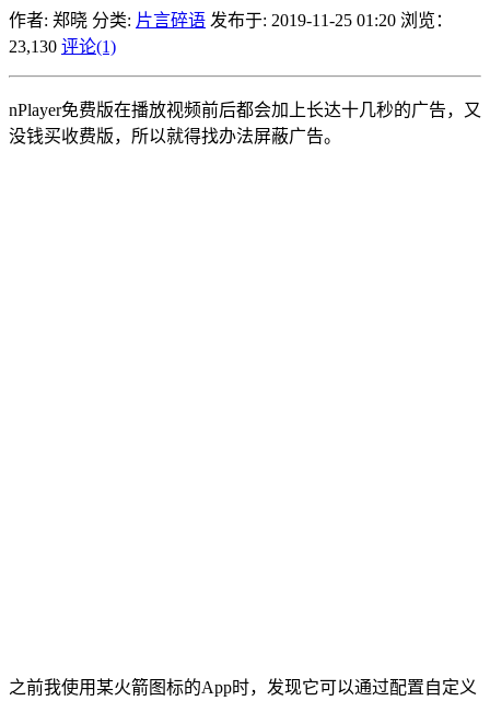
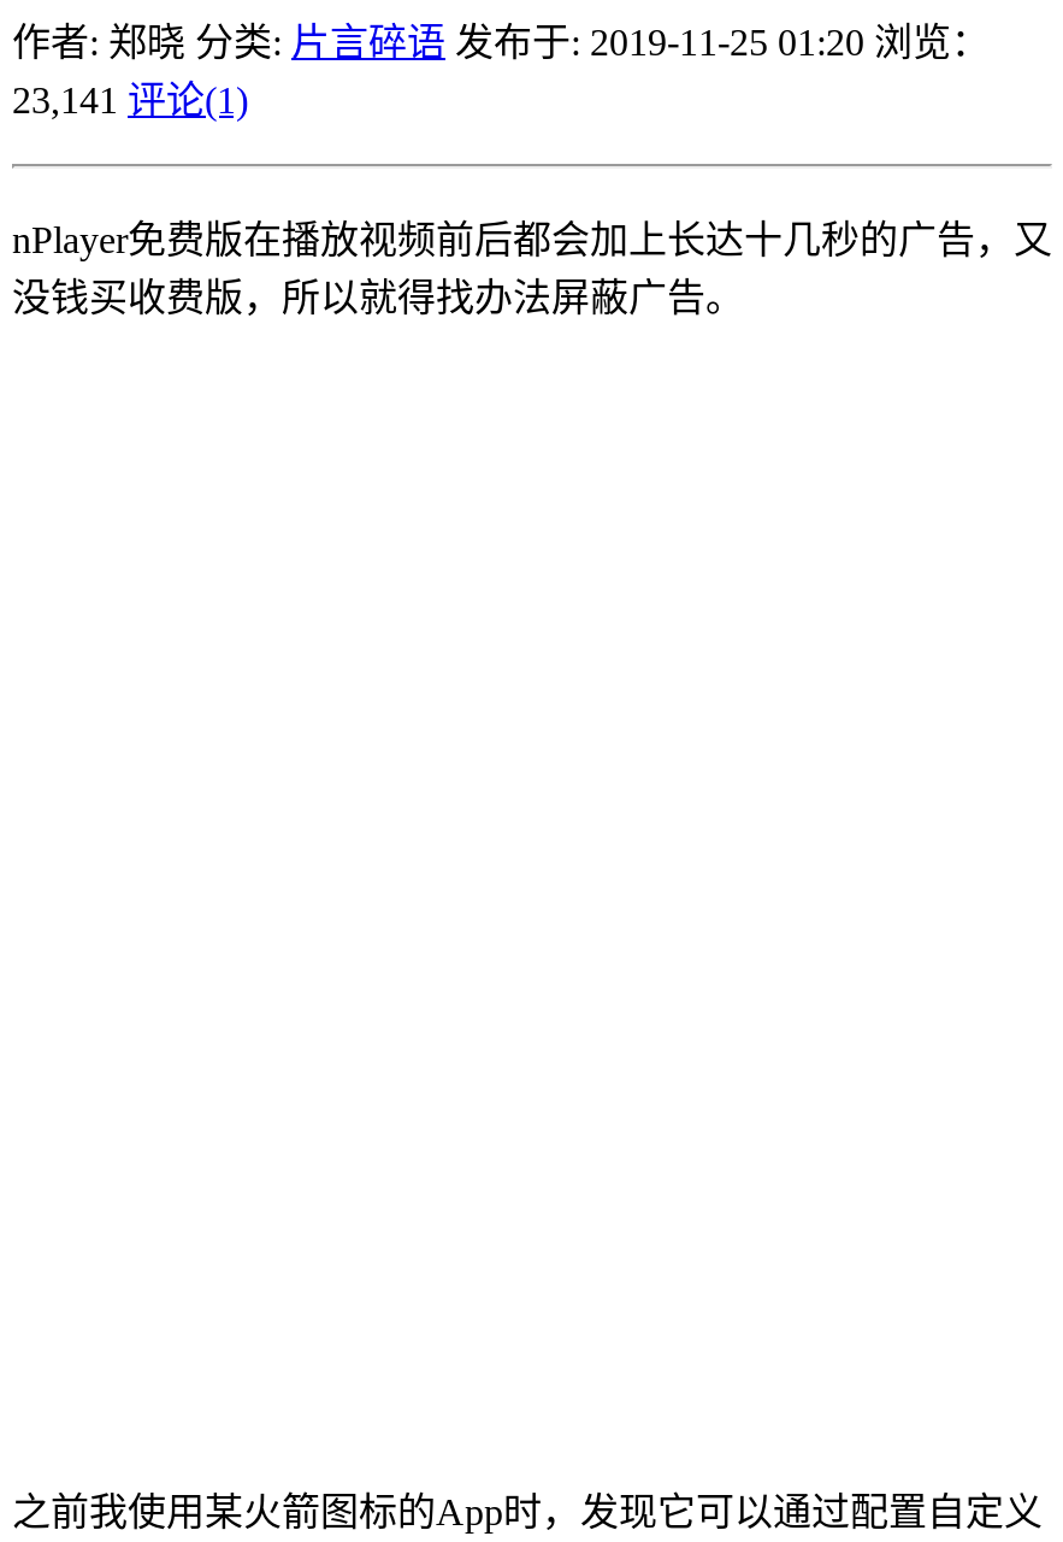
- 23,130 评论(1)
+ 23,141 评论(1)
